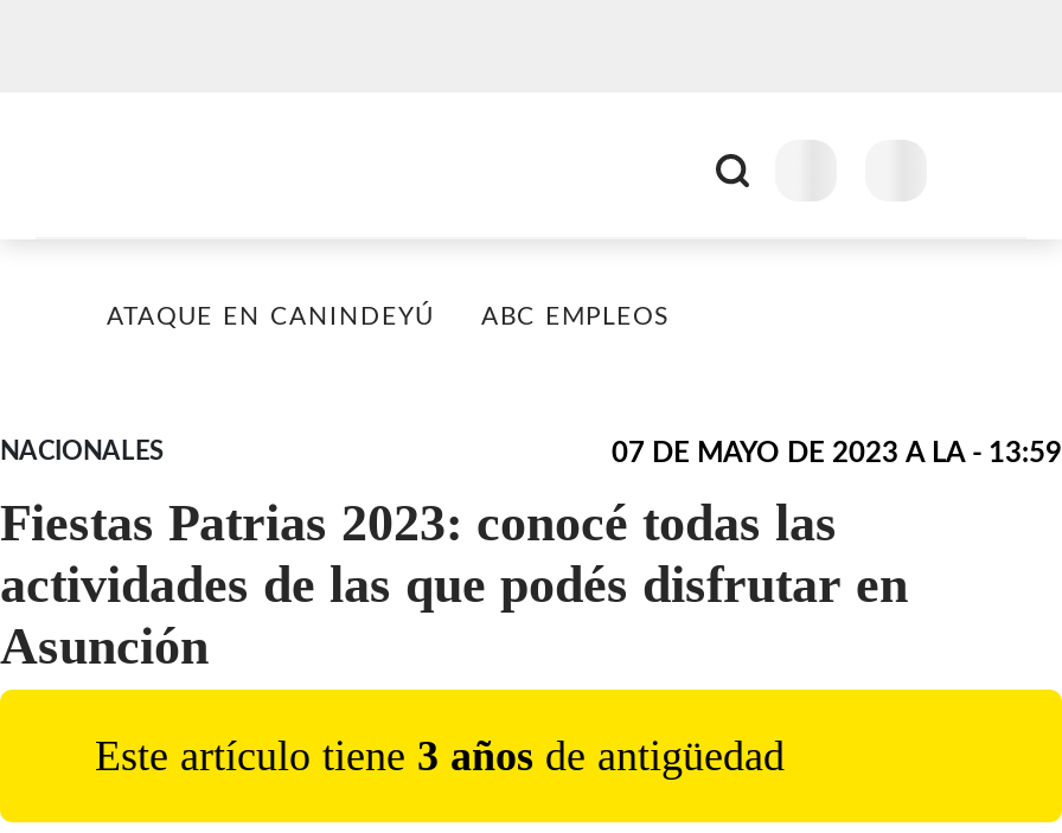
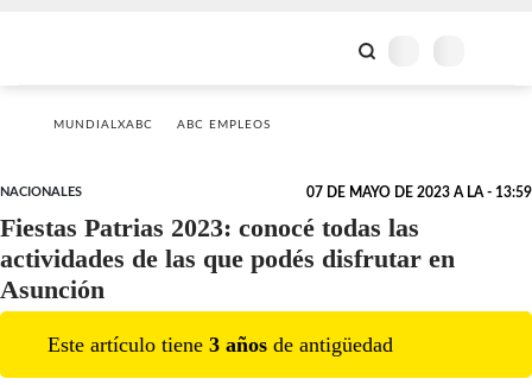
- ATAQUE EN CANINDEYÚ
+ MUNDIALXABC
